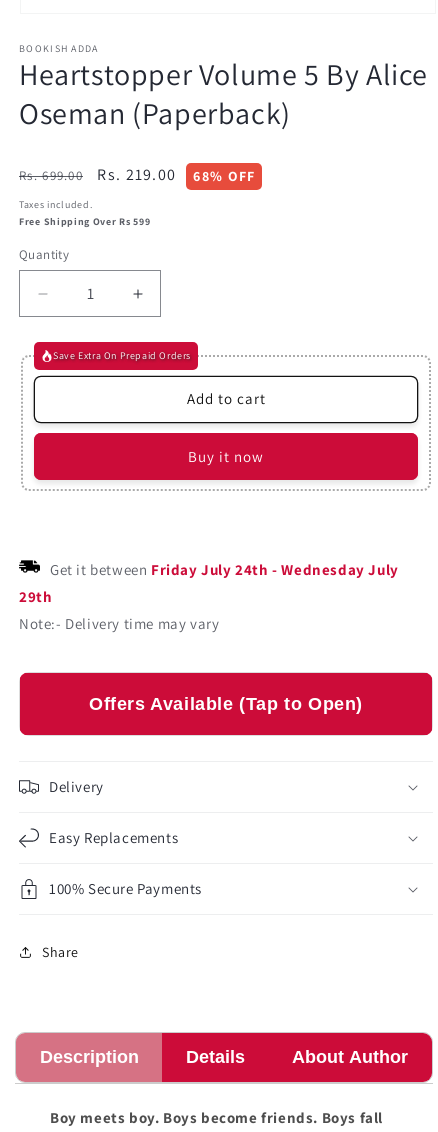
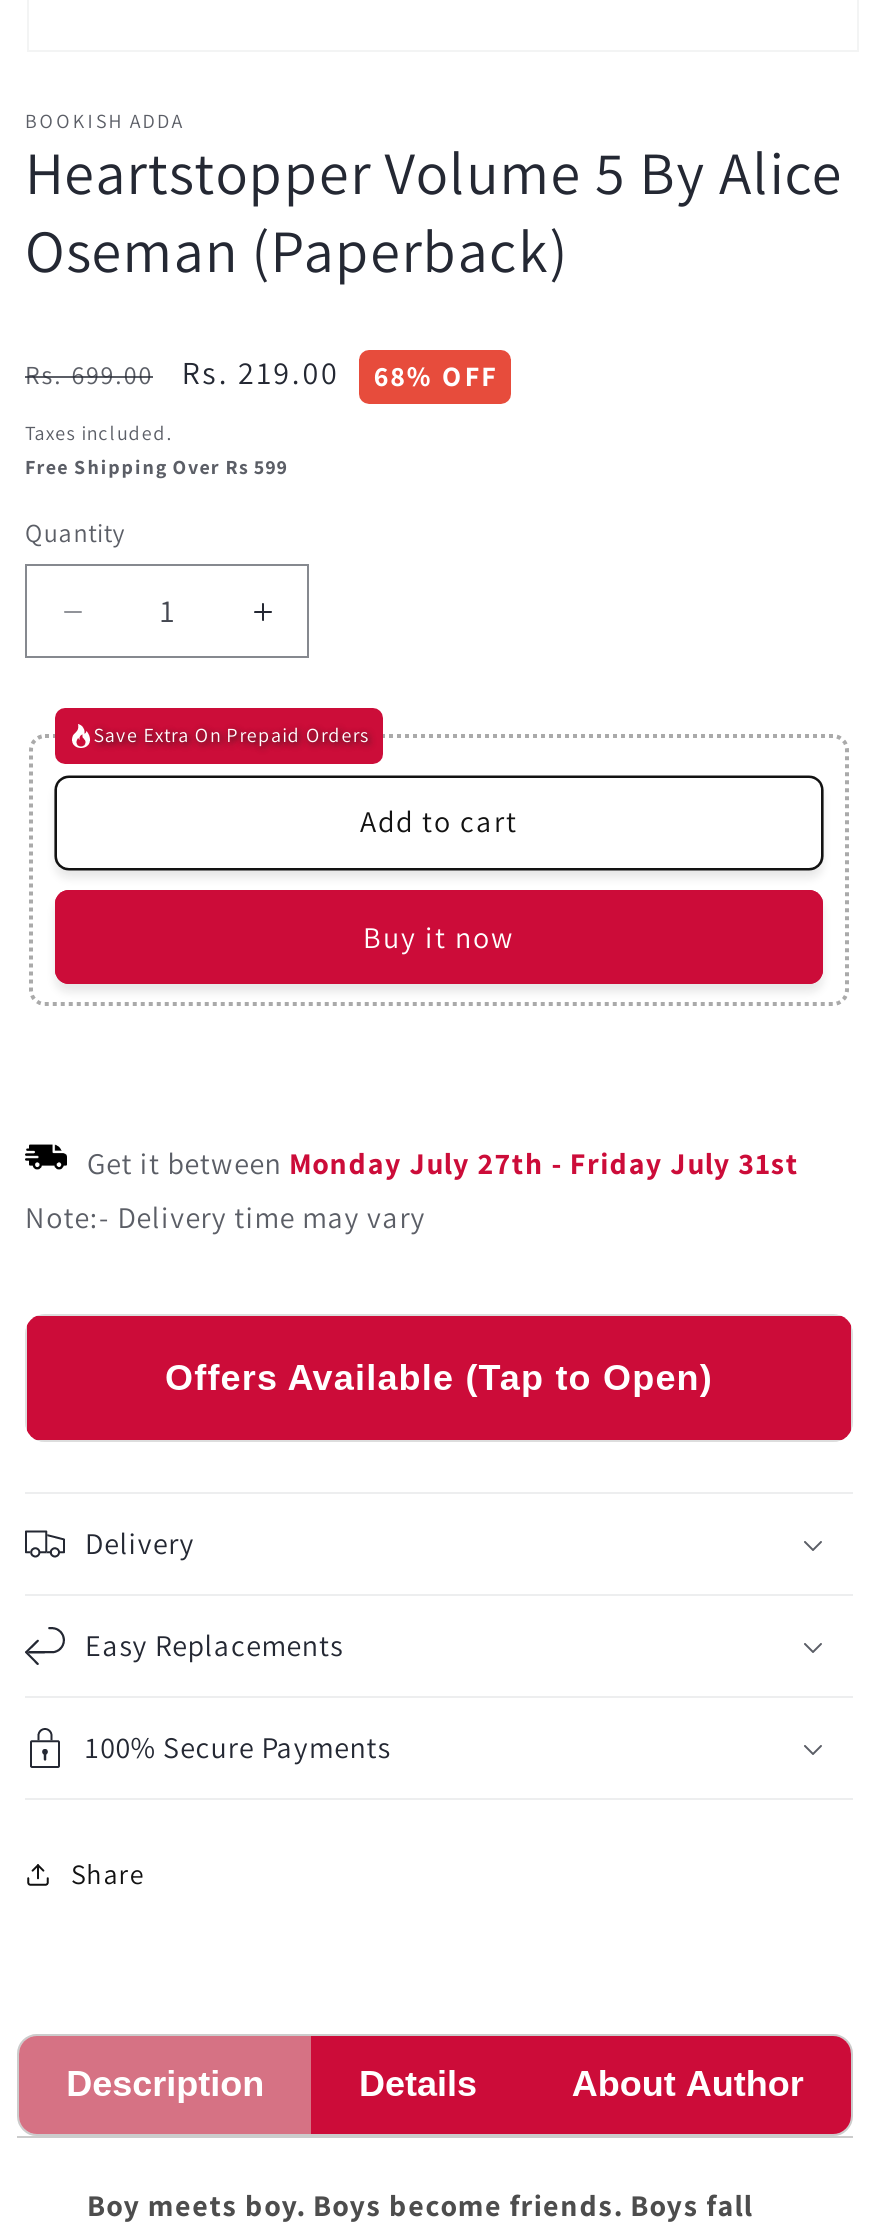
- Get it between Friday July 24th - Wednesday July
- 29th
+ Get it between Monday July 27th - Friday July 31st
